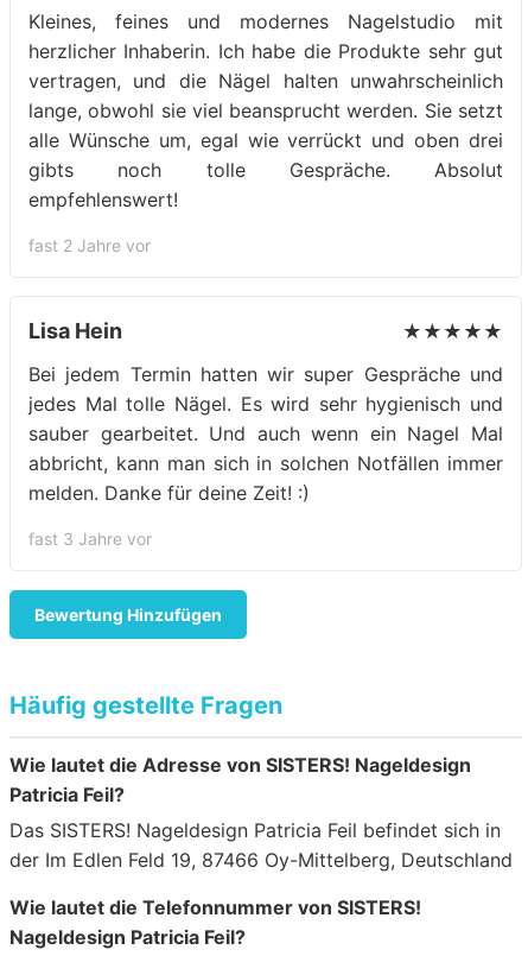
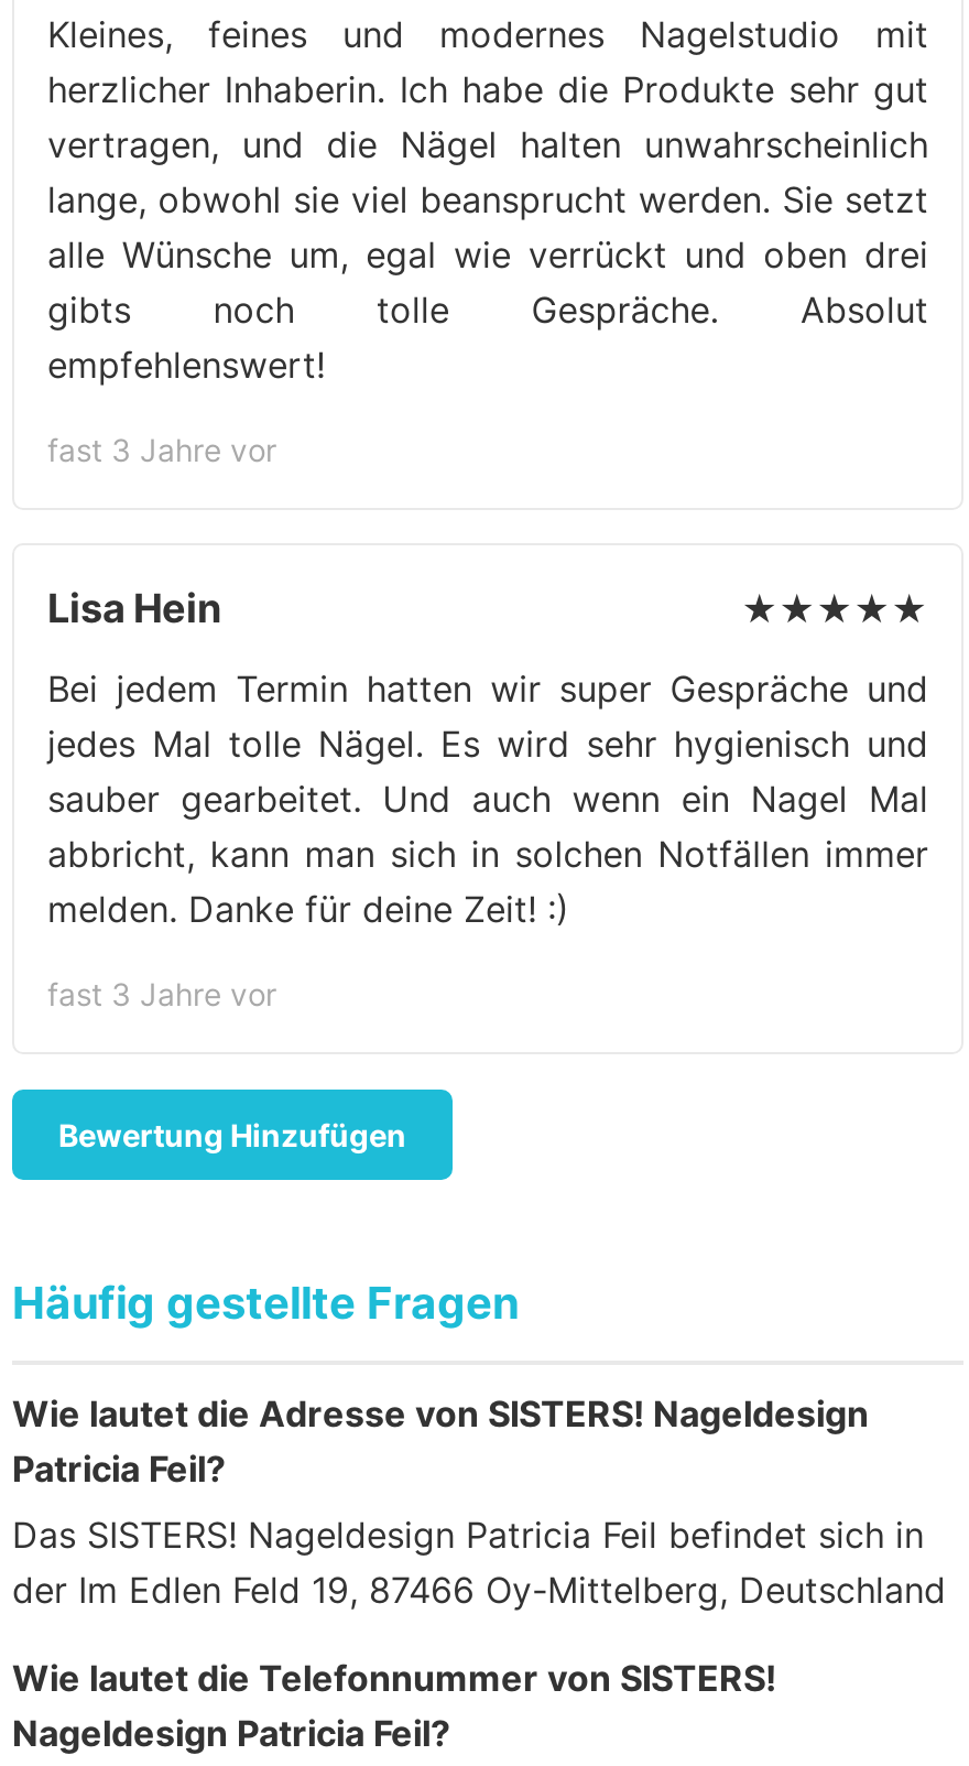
- fast 2 Jahre vor
+ fast 3 Jahre vor
